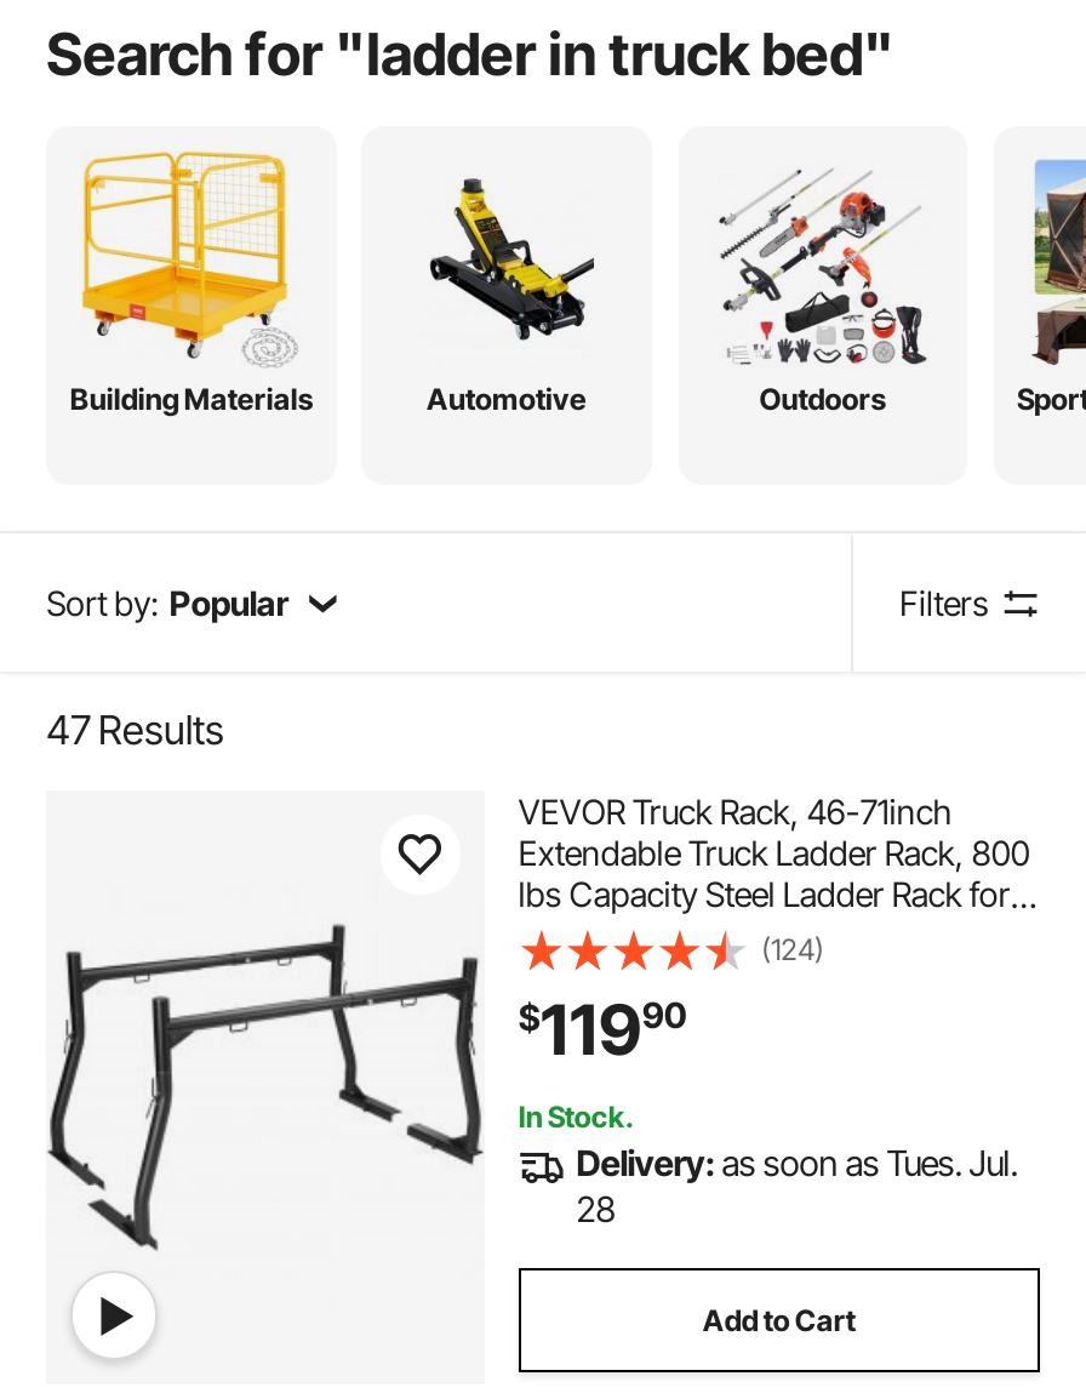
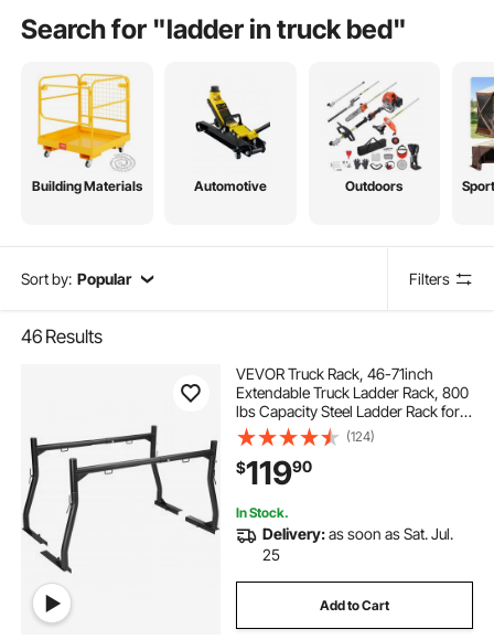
- 47 Results
+ 46 Results

- Delivery: as soon as Tues. Jul.
+ Delivery: as soon as Sat. Jul.

- 28
+ 25
